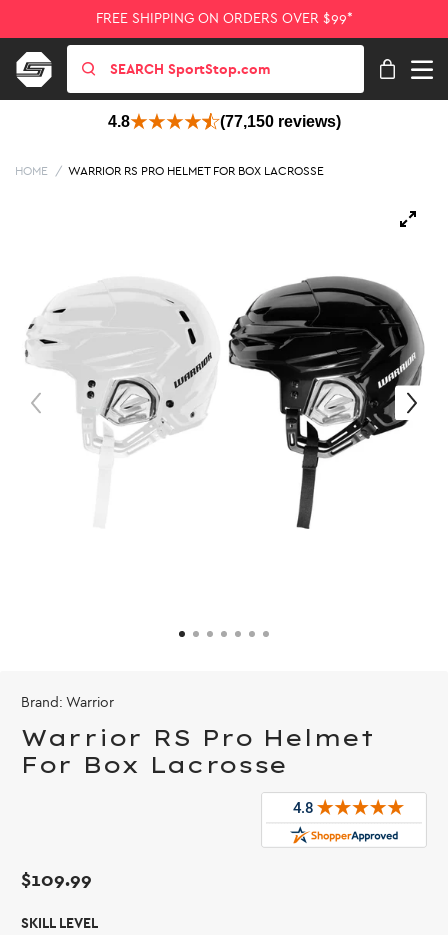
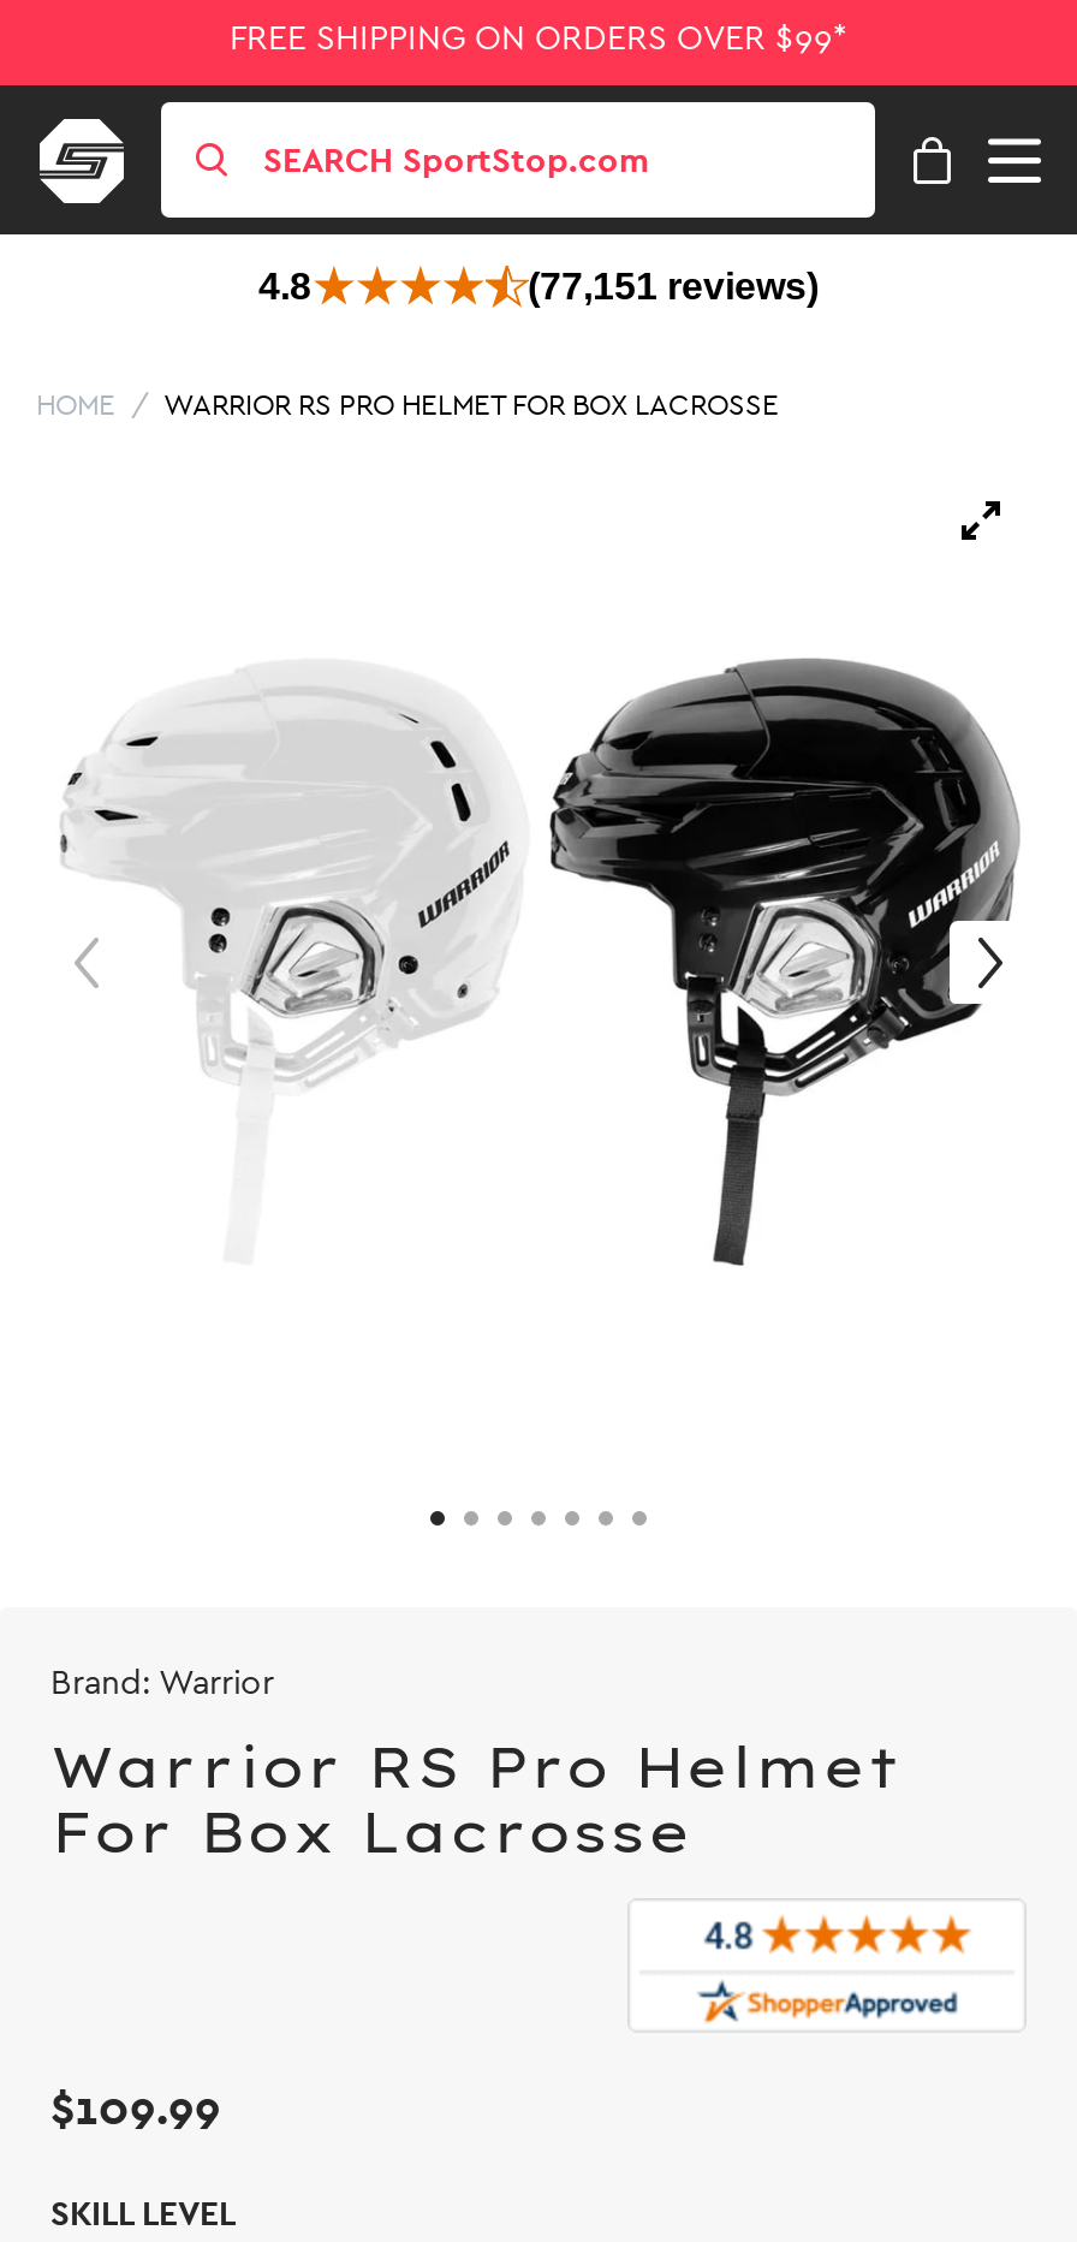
- (77,150 reviews)
+ (77,151 reviews)
